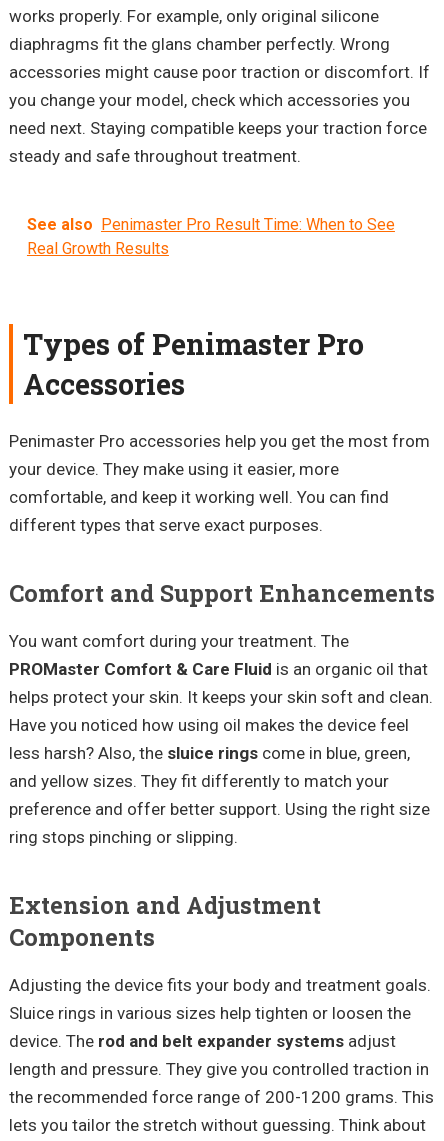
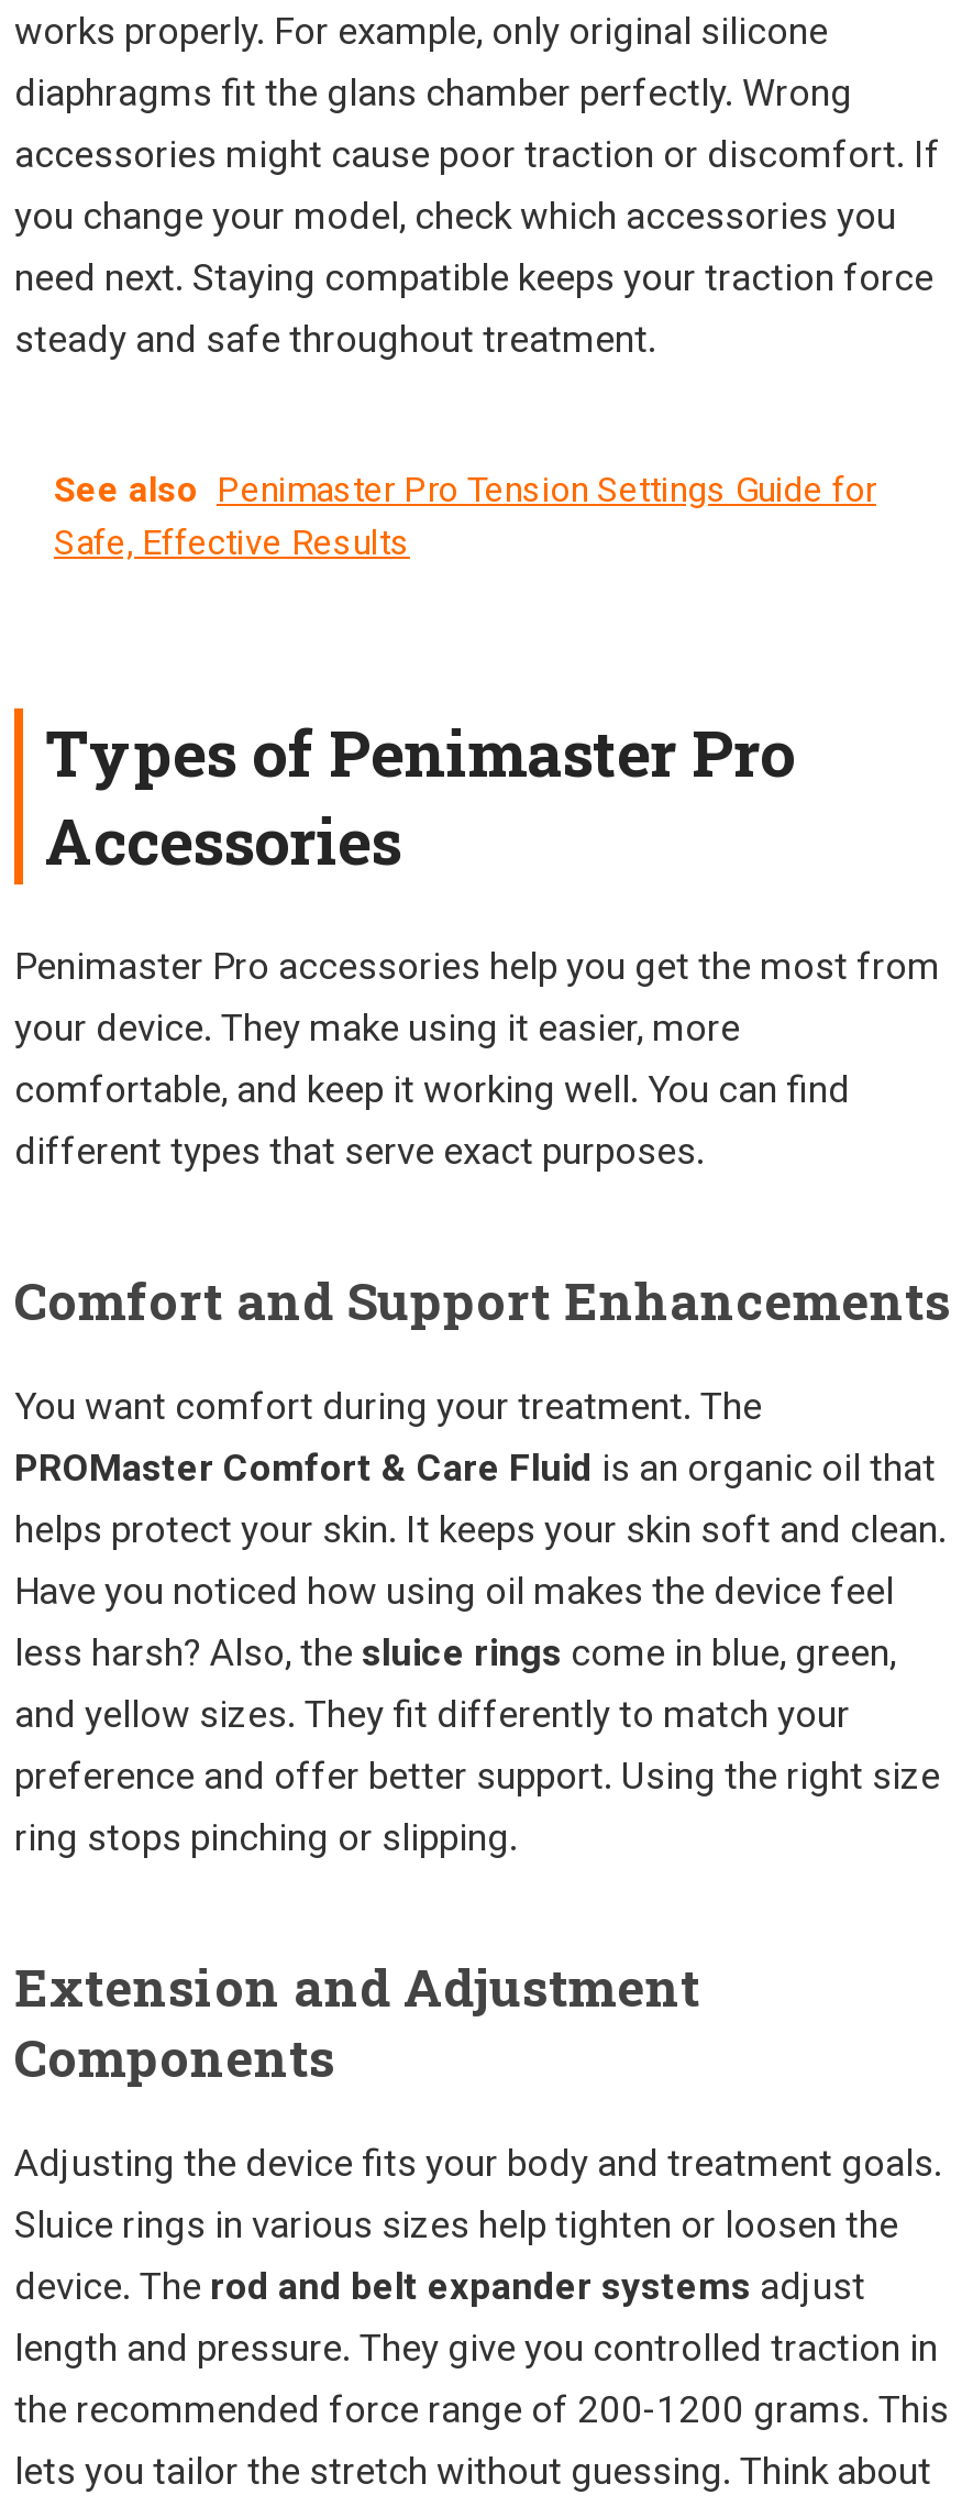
- See also Penimaster Pro Result Time: When to See
- Real Growth Results
+ See also Penimaster Pro Tension Settings Guide for
+ Safe, Effective Results
